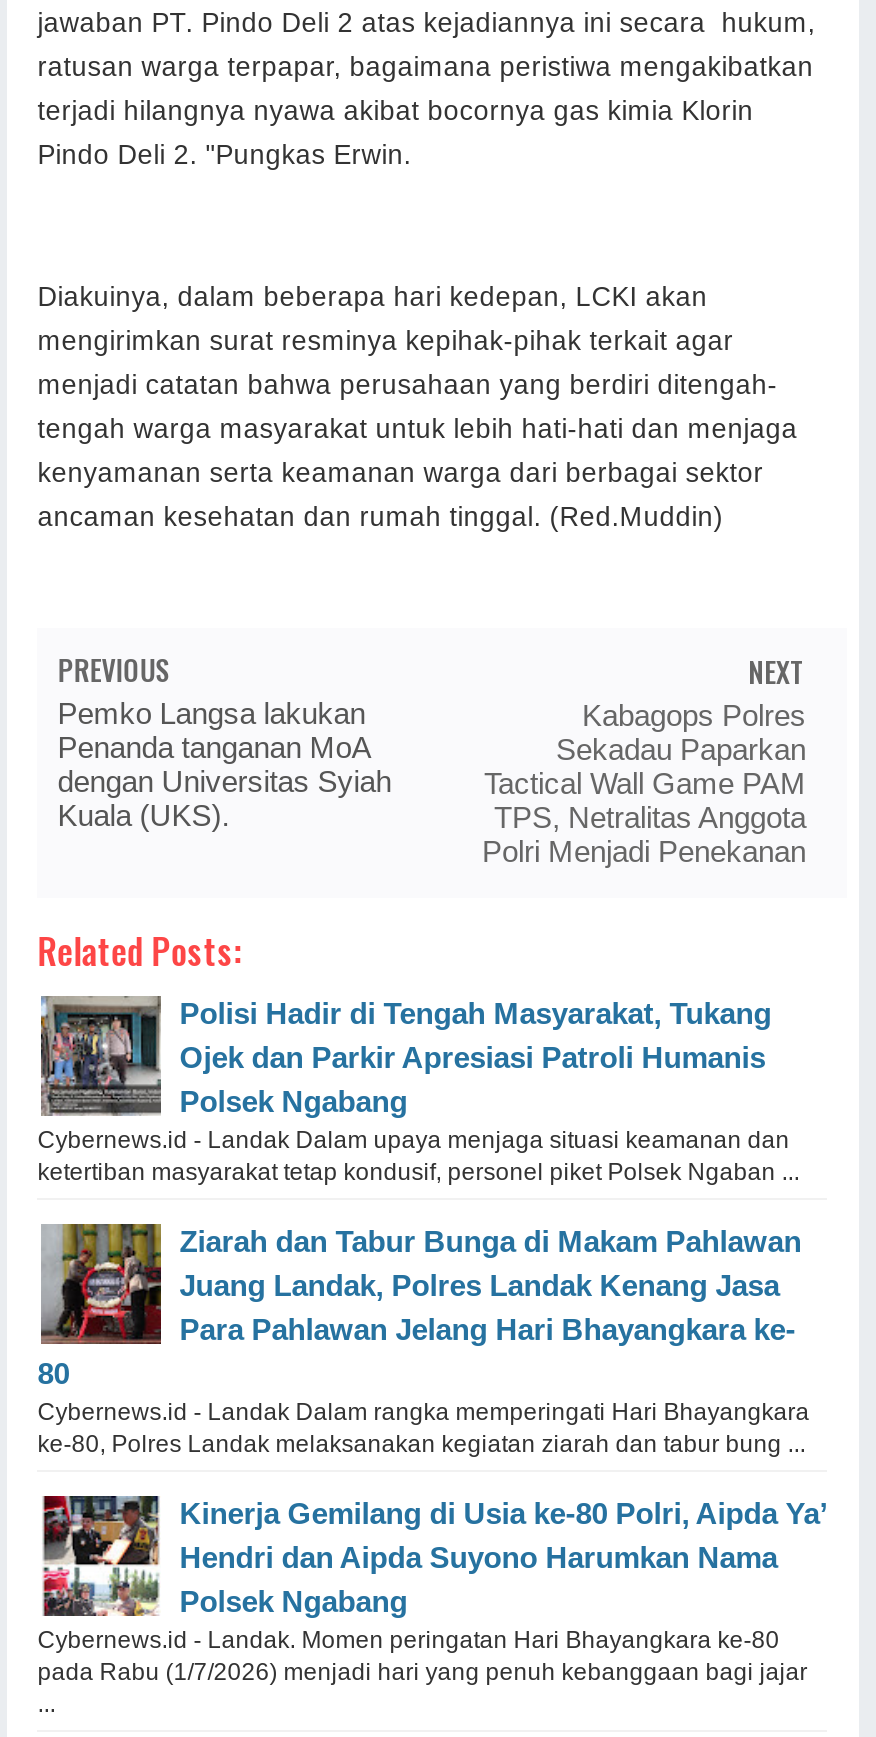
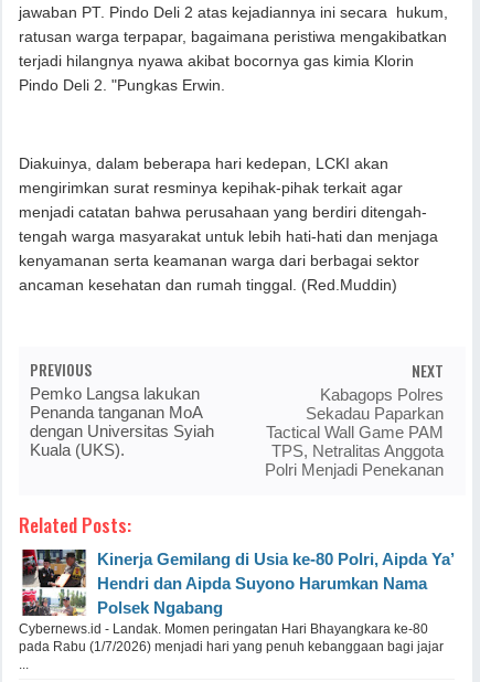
- [image]
- Polisi Hadir di Tengah Masyarakat, Tukang
- Ojek dan Parkir Apresiasi Patroli Humanis
- Polsek Ngabang
- Cybernews.id - Landak Dalam upaya menjaga situasi keamanan dan
- ketertiban masyarakat tetap kondusif, personel piket Polsek Ngaban ...
- Ziarah dan Tabur Bunga di Makam Pahlawan
- Juang Landak, Polres Landak Kenang Jasa
- Para Pahlawan Jelang Hari Bhayangkara ke-
- 80
- Cybernews.id - Landak Dalam rangka memperingati Hari Bhayangkara
- ke-80, Polres Landak melaksanakan kegiatan ziarah dan tabur bung ...

- [image]
